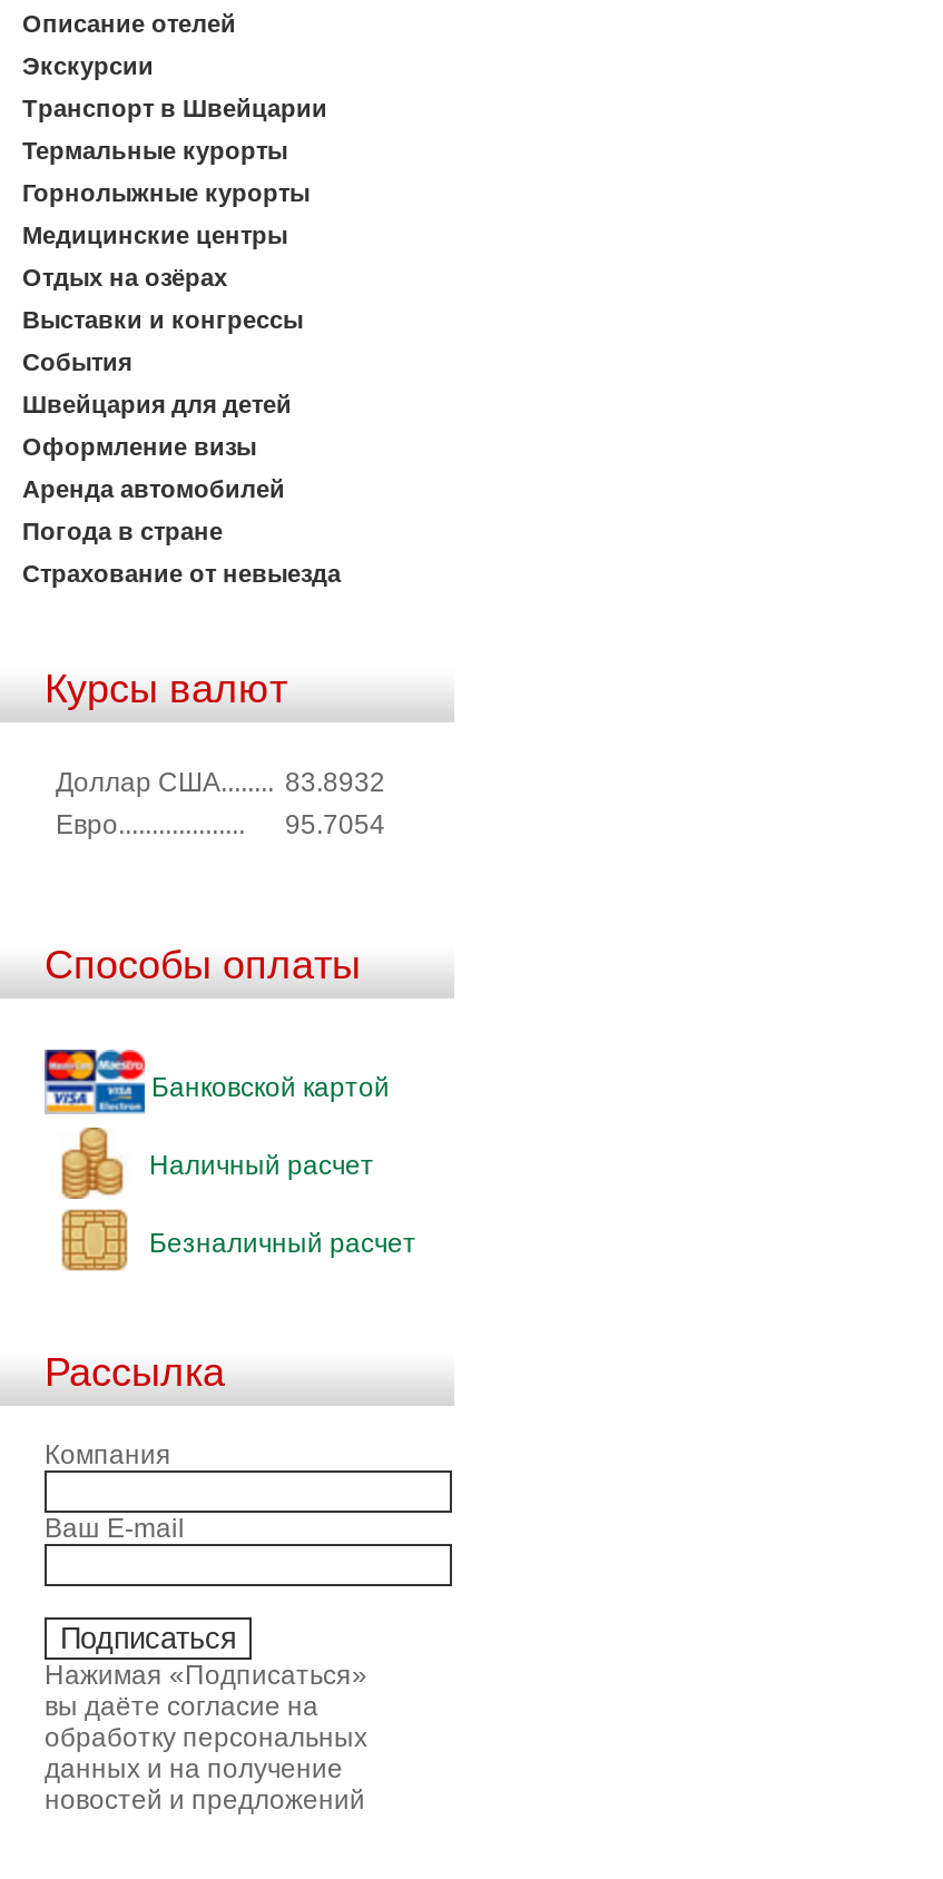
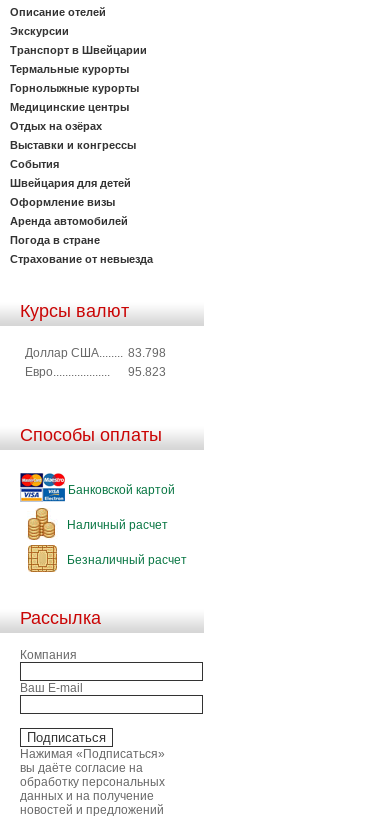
- Доллар США........ 83.8932
+ Доллар США........ 83.798

- Евро................... 95.7054
+ Евро................... 95.823
